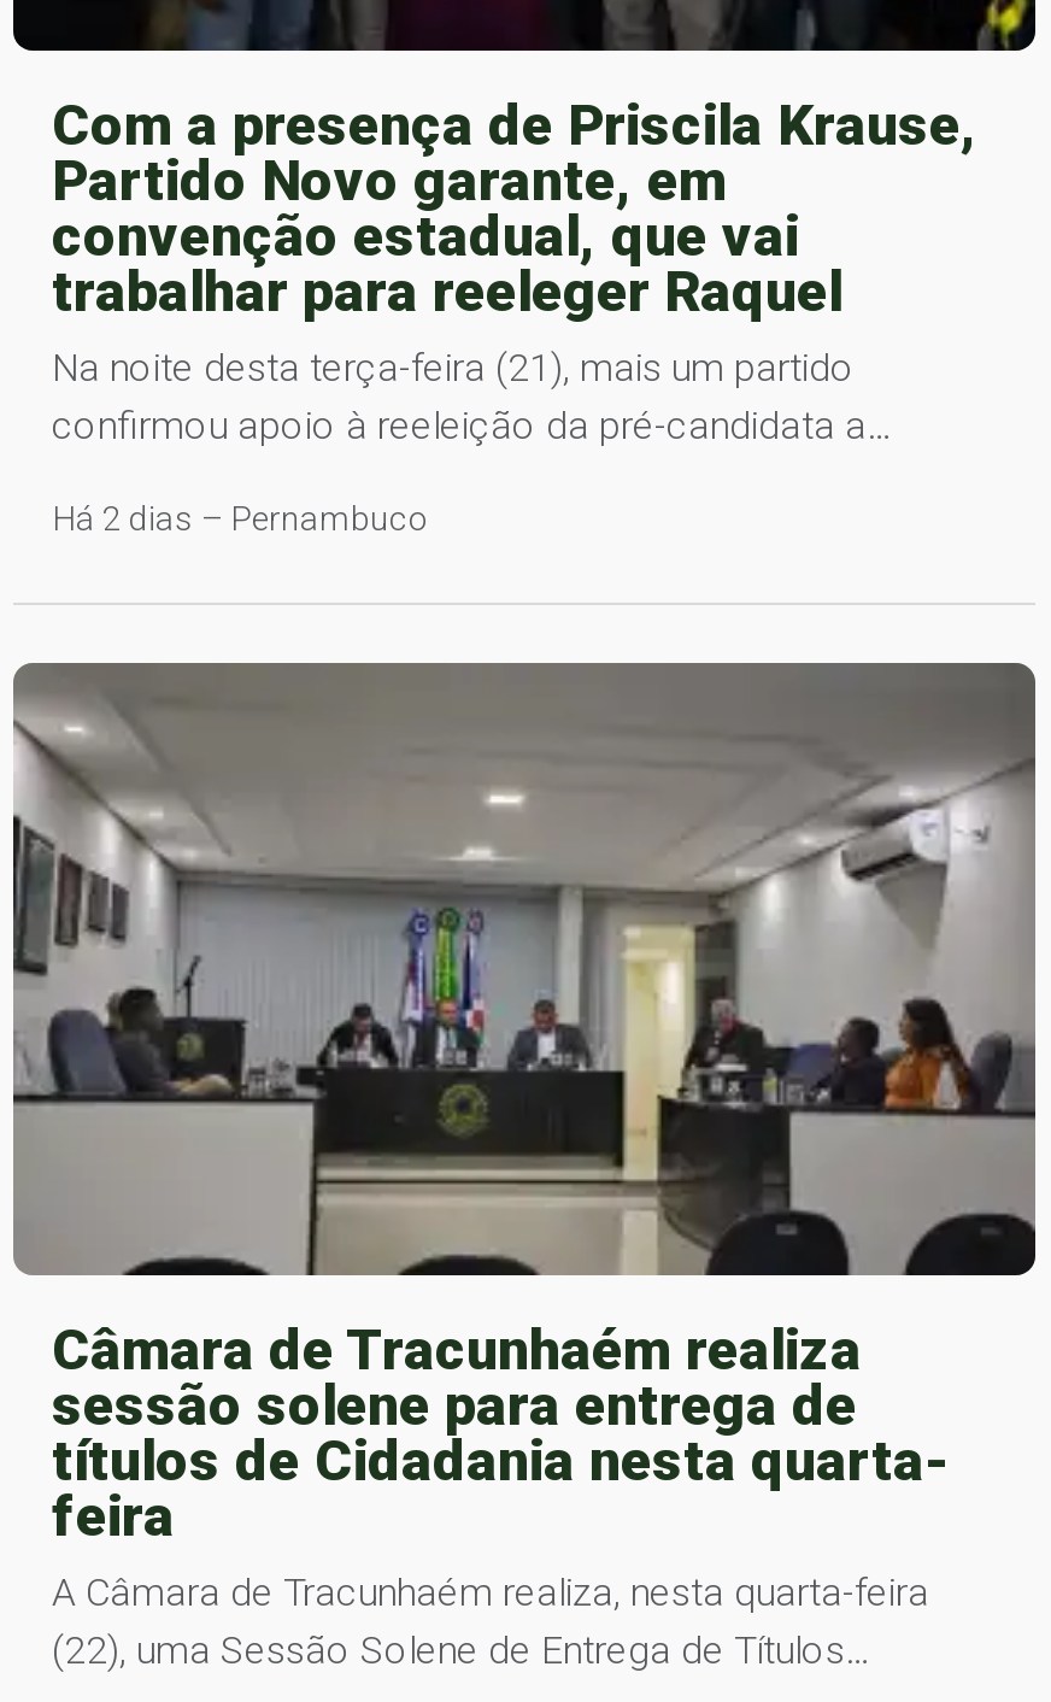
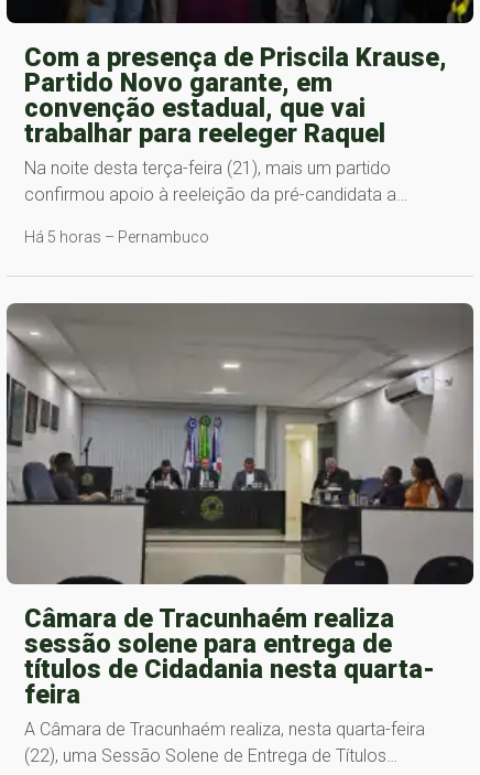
- Há 2 dias – Pernambuco
+ Há 5 horas – Pernambuco
